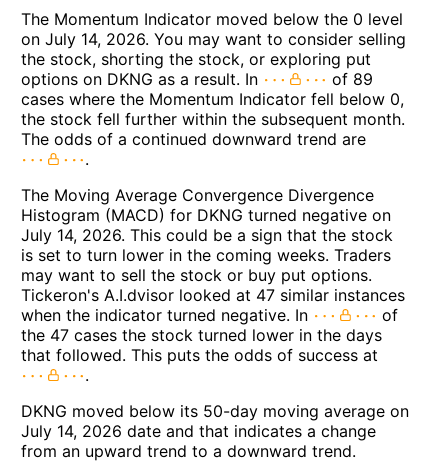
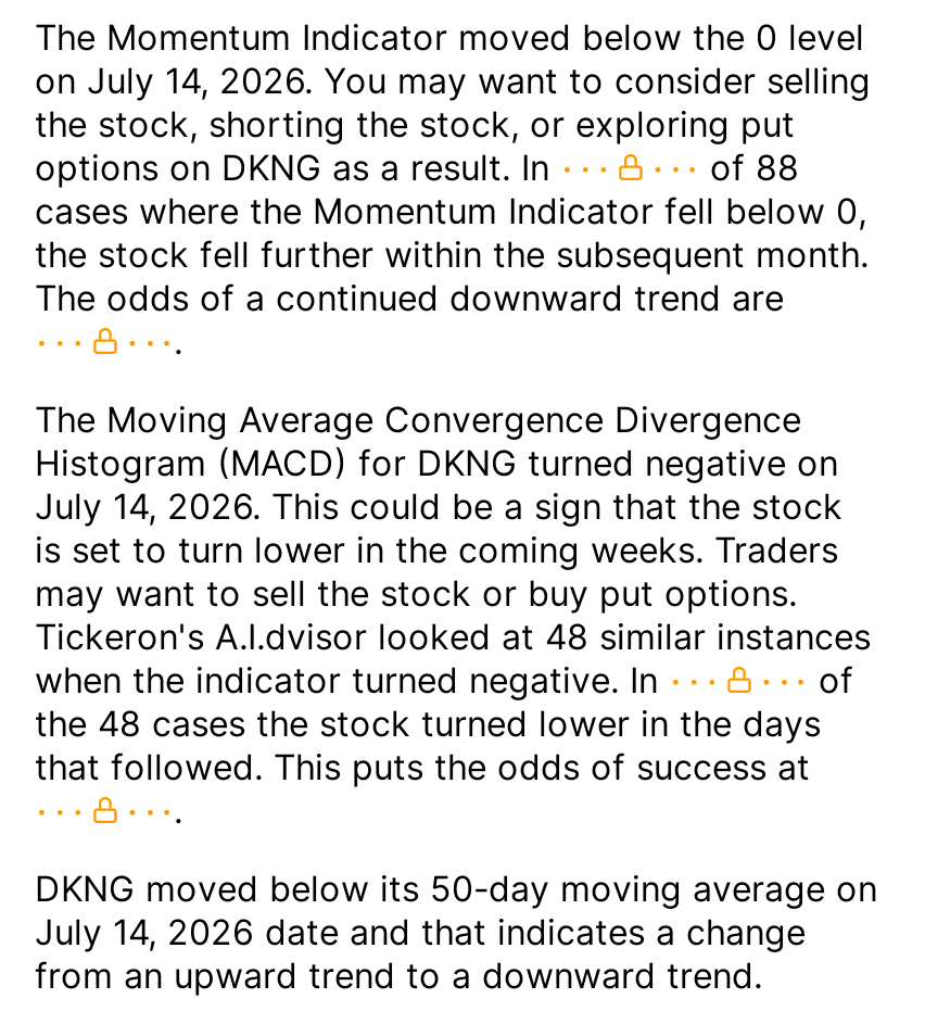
- of 89
+ of 88

- Tickeron's A.I.dvisor looked at 47 similar instances
+ Tickeron's A.I.dvisor looked at 48 similar instances

- the 47 cases the stock turned lower in the days
+ the 48 cases the stock turned lower in the days
